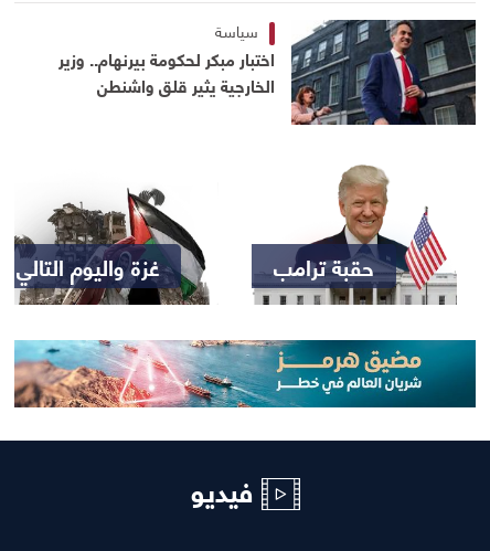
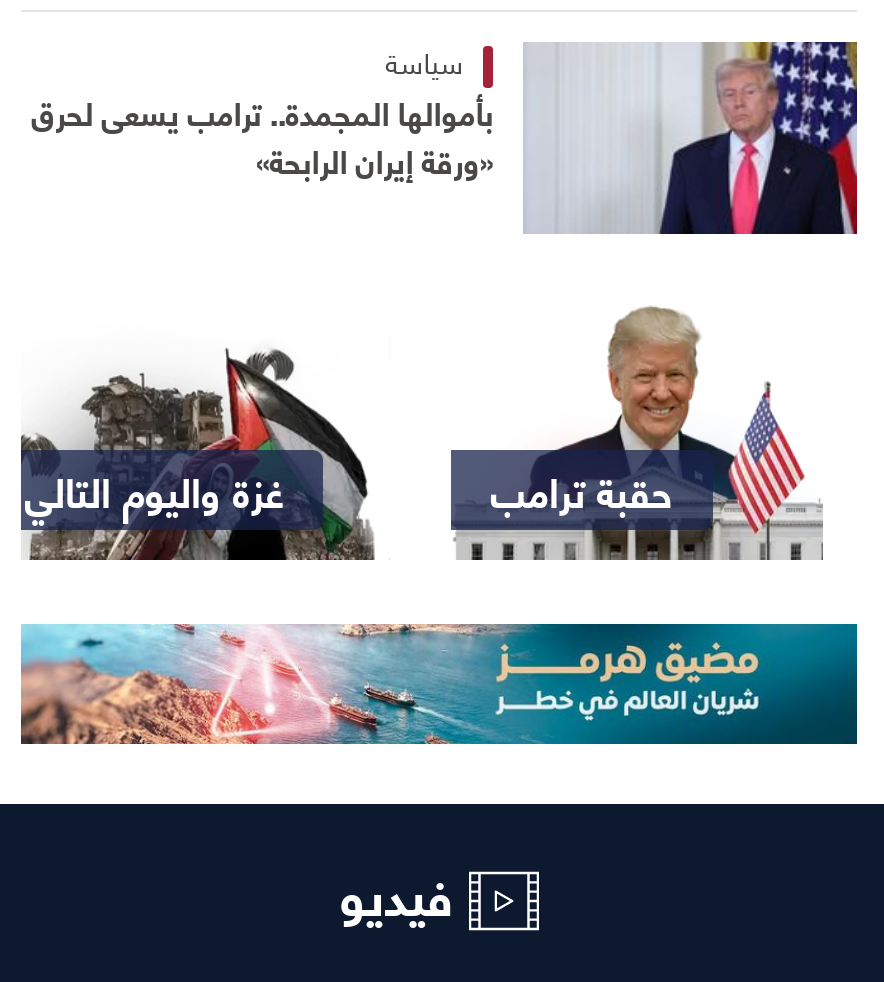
- [image]
- اختبار مبكر لحكومة بيرنهام.. وزير
- الخارجية يثير قلق واشنطن
+ [image]
+ بأموالها المجمدة.. ترامب يسعى لحرق
+ «ورقة إيران الرابحة»
